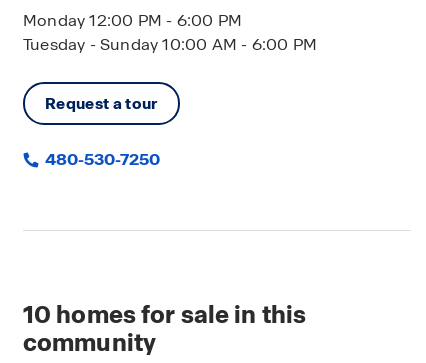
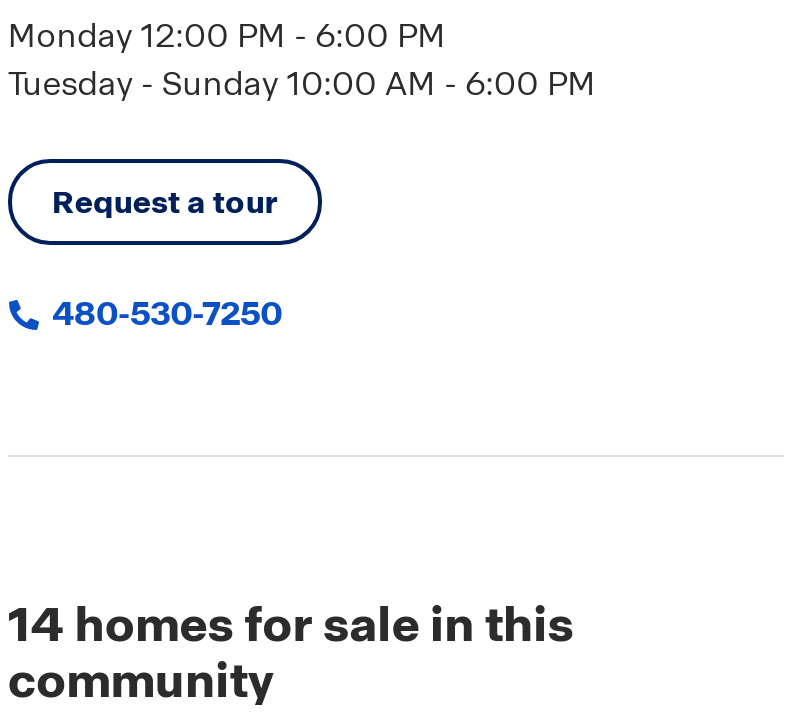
- 10 homes for sale in this
+ 14 homes for sale in this
